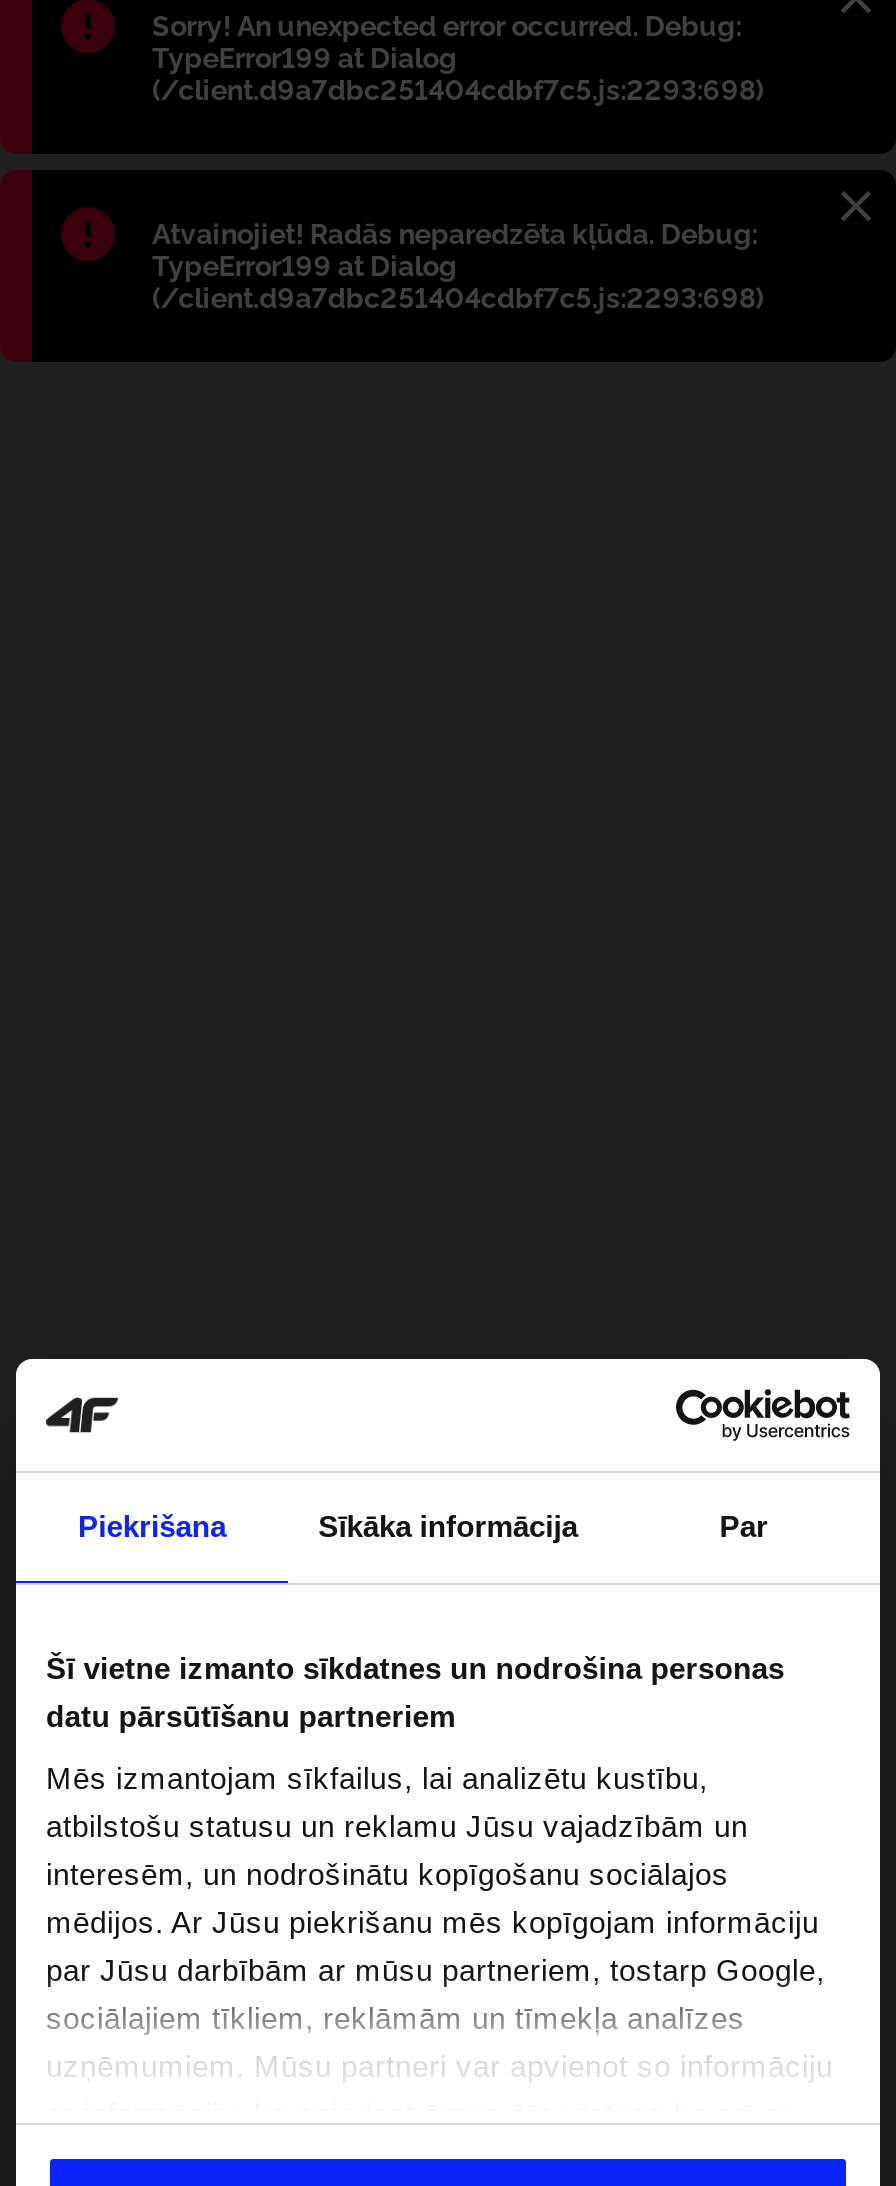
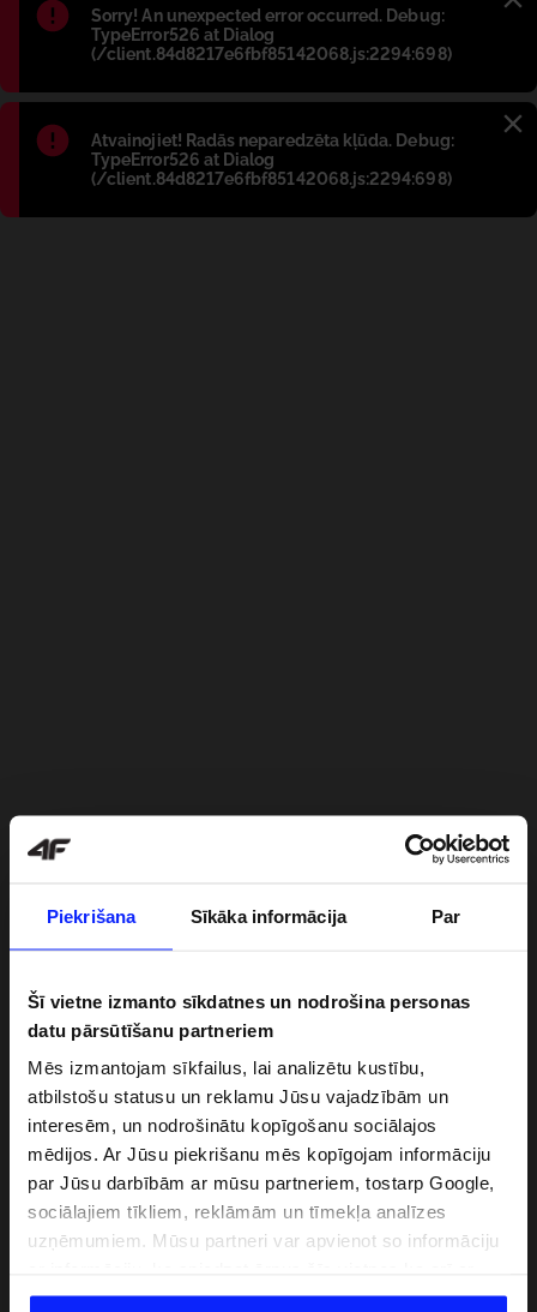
- TypeError199 at Dialog
- (/client.d9a7dbc251404cdbf7c5.js:2293:698)
+ TypeError526 at Dialog
+ (/client.84d8217e6fbf85142068.js:2294:698)

- TypeError199 at Dialog
- (/client.d9a7dbc251404cdbf7c5.js:2293:698)
+ TypeError526 at Dialog
+ (/client.84d8217e6fbf85142068.js:2294:698)
